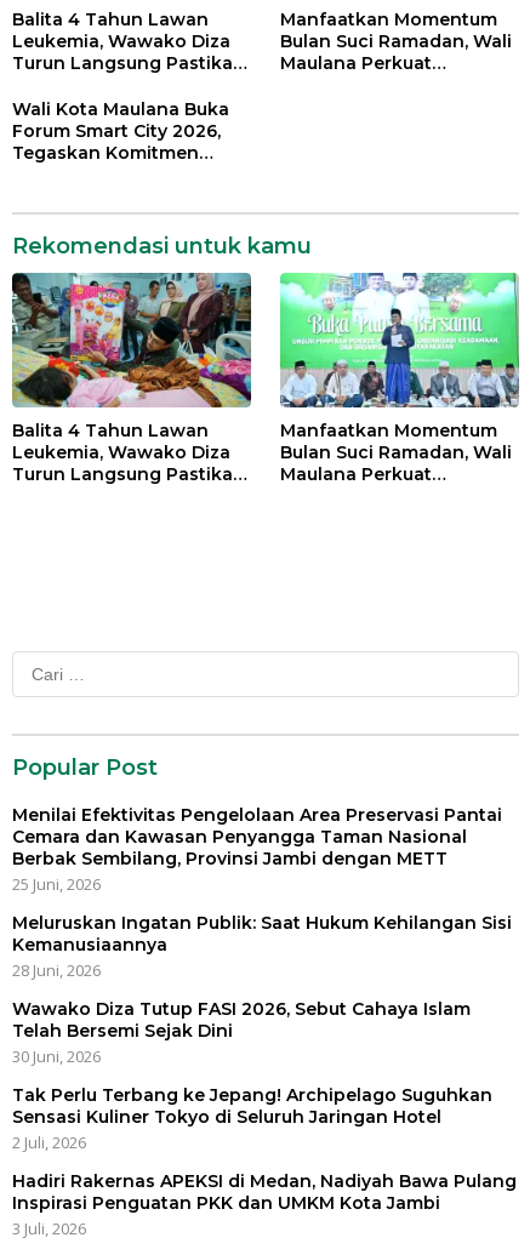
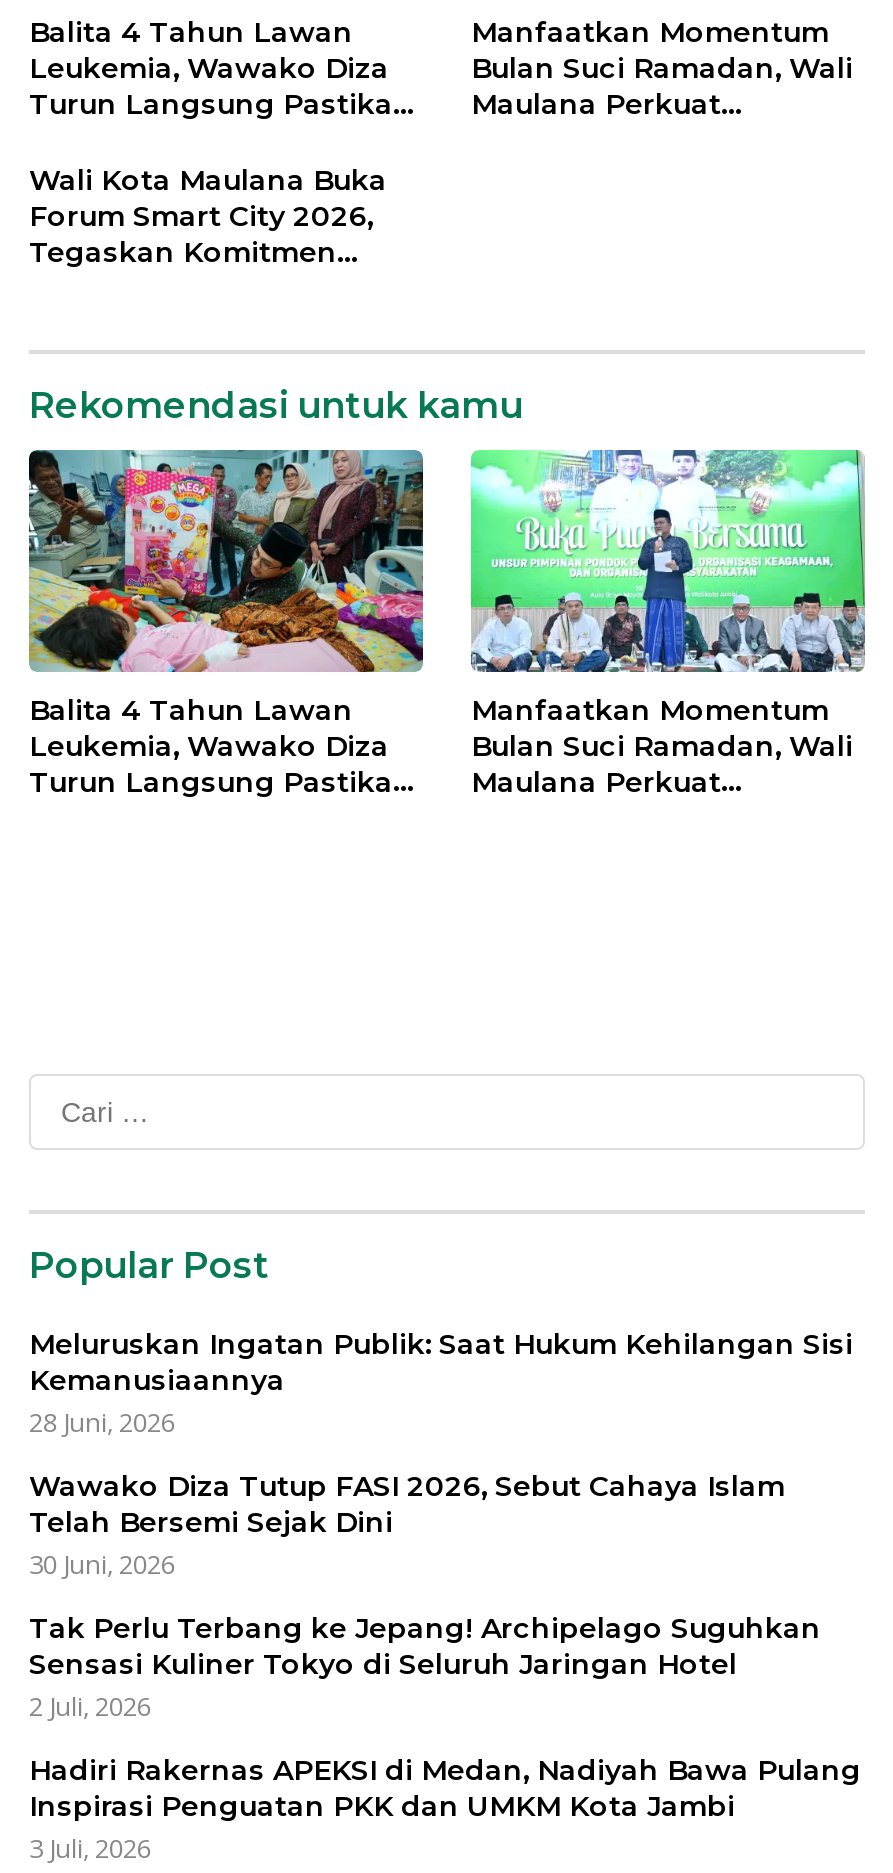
- Menilai Efektivitas Pengelolaan Area Preservasi Pantai
- Cemara dan Kawasan Penyangga Taman Nasional
- Berbak Sembilang, Provinsi Jambi dengan METT
- 25 Juni, 2026
